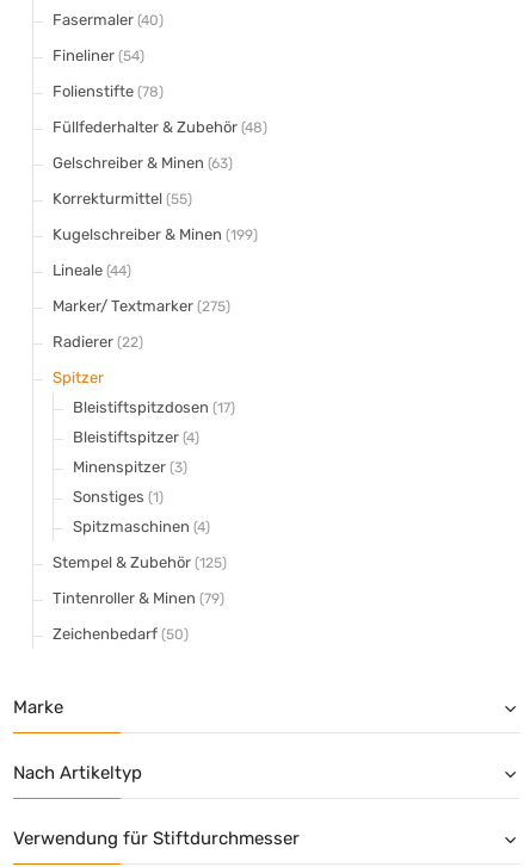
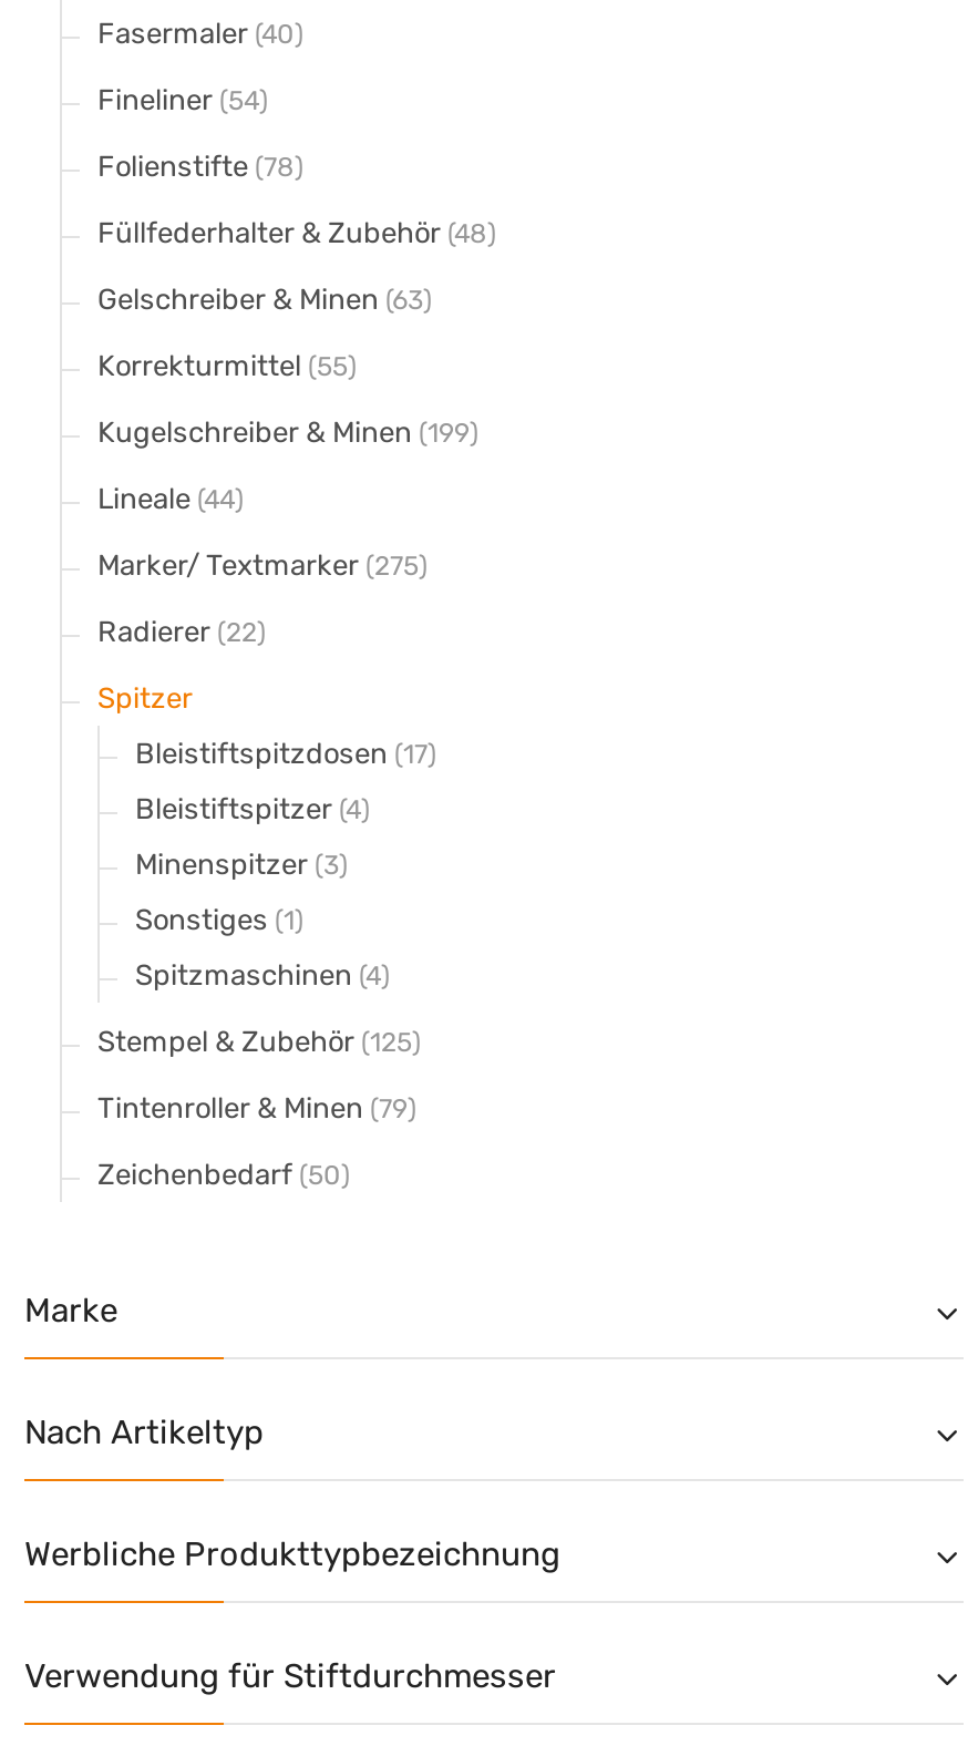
+ Werbliche Produkttypbezeichnung
